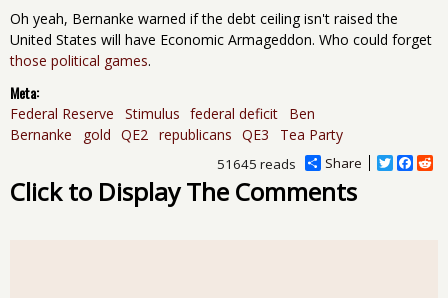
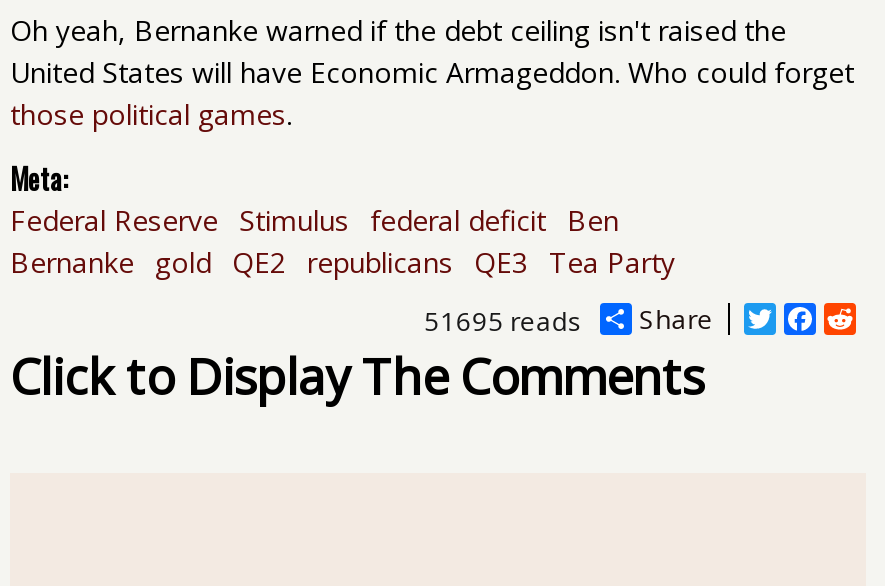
- 51645 reads
+ 51695 reads
